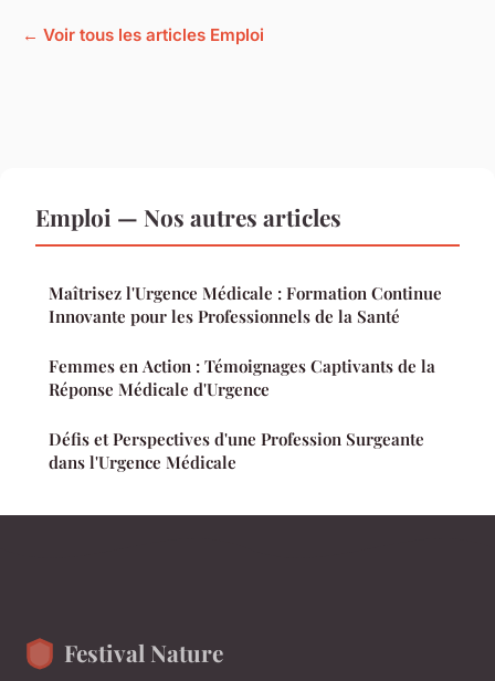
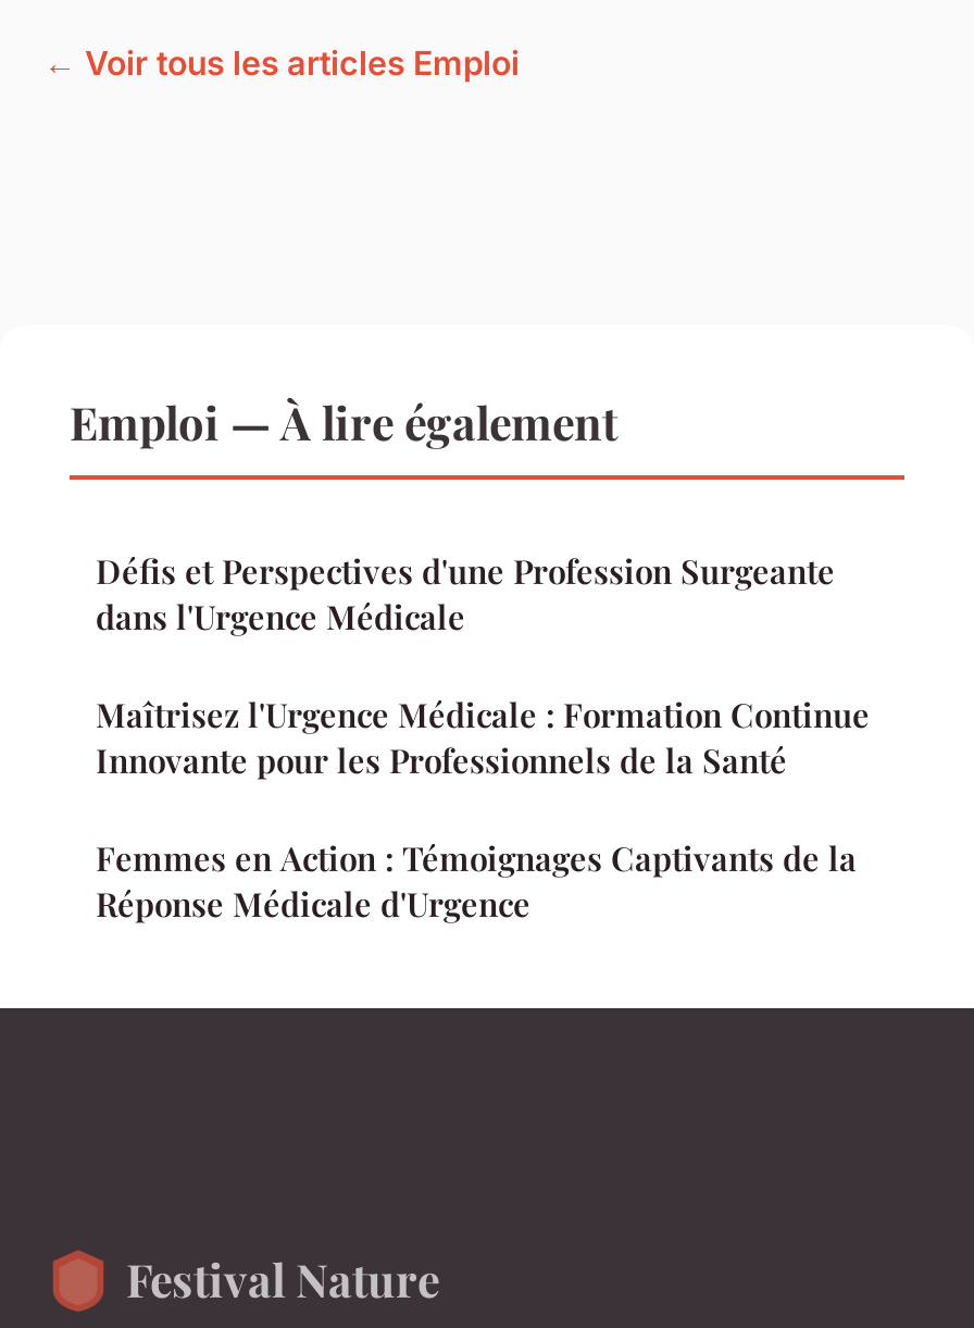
- Emploi — Nos autres articles
+ Emploi — À lire également

moved down: Maîtrisez l'Urgence Médicale : Formation Continue | Innovante pour les Professionnels de la Santé | Femmes en Action : Témoignages Captivants de la | Réponse Médicale d'Urgence

moved up: Défis et Perspectives d'une Profession Surgeante | dans l'Urgence Médicale
